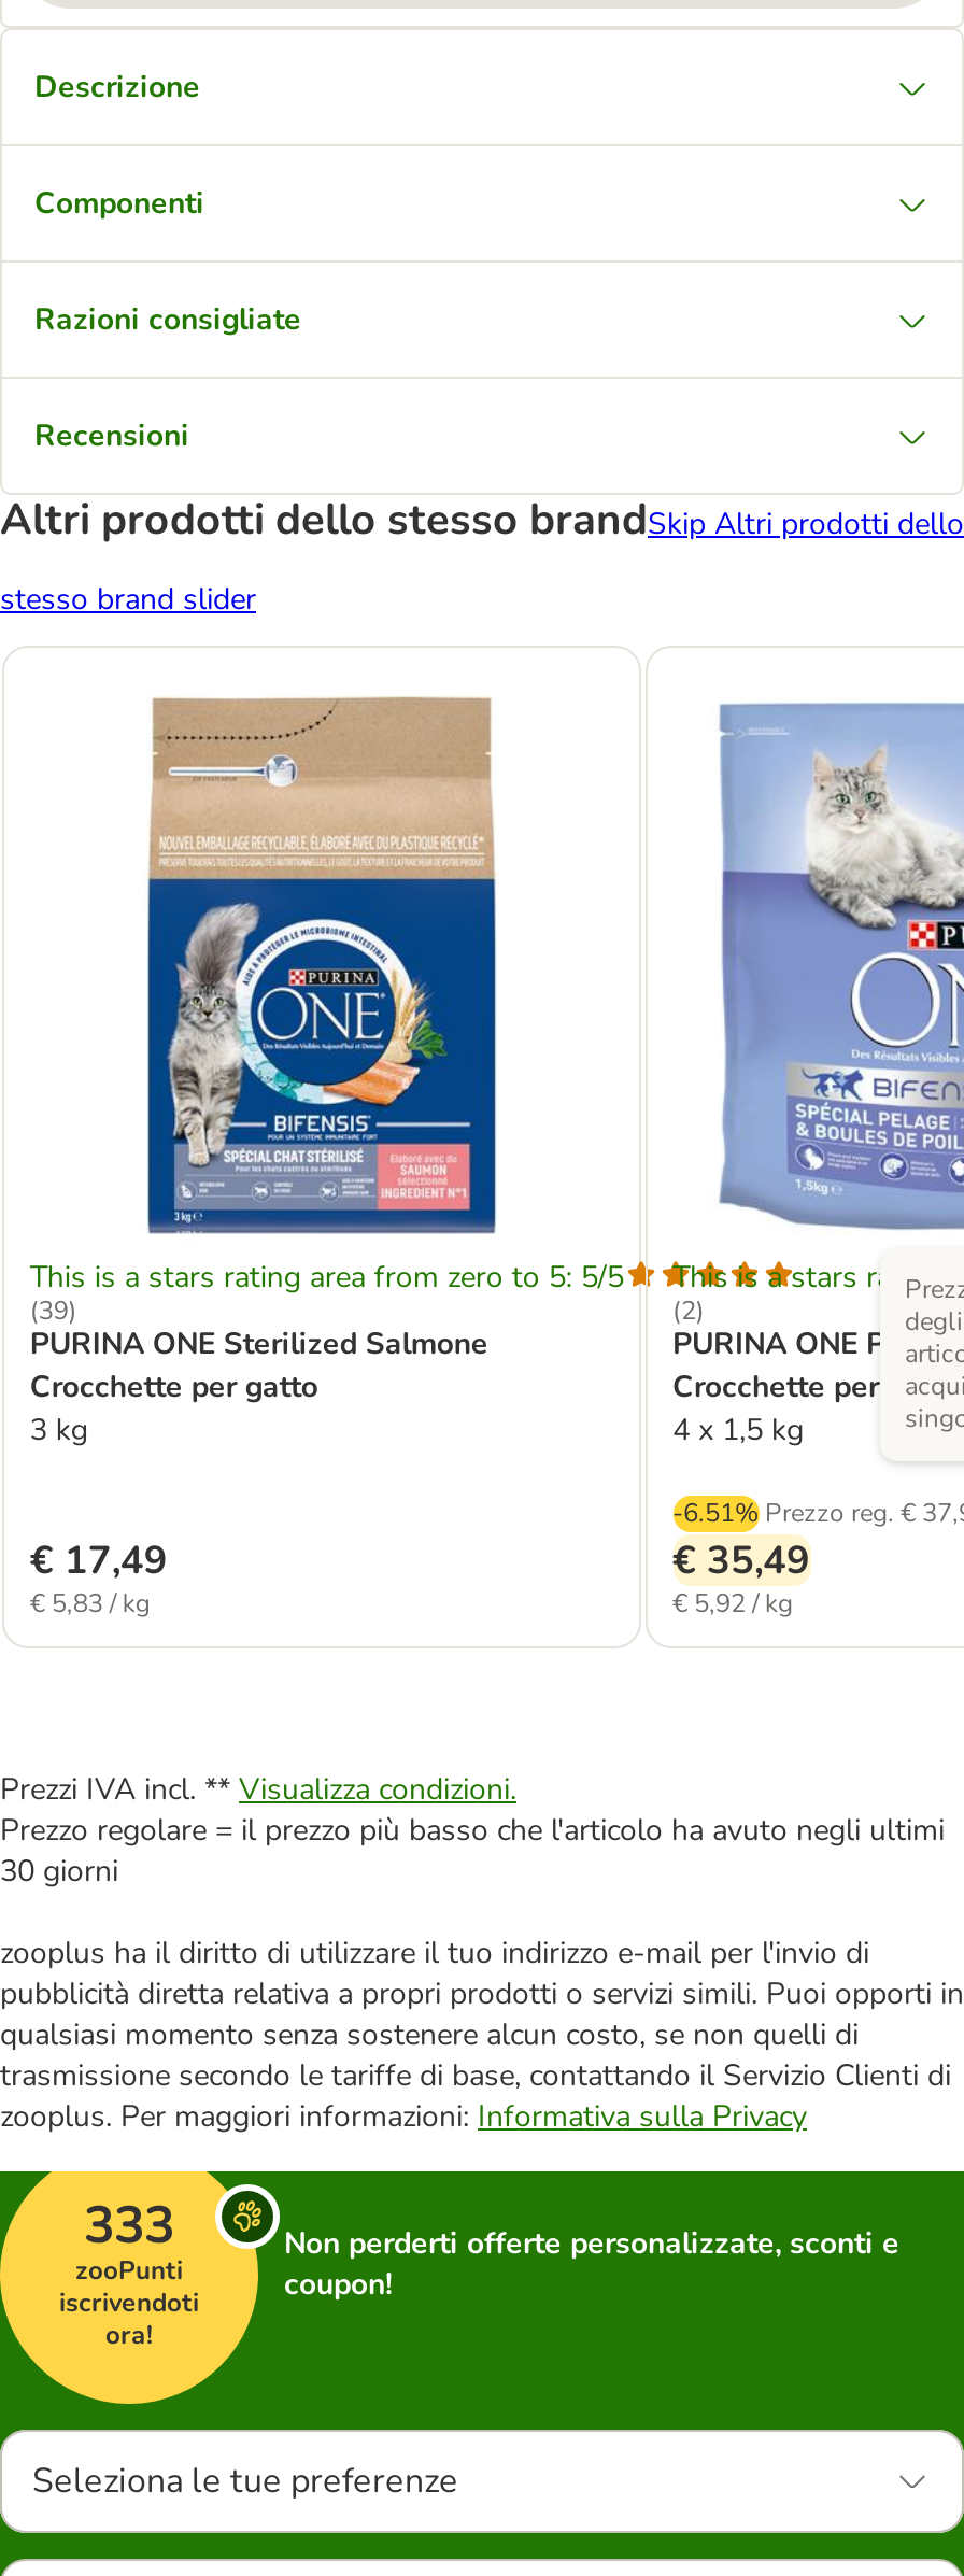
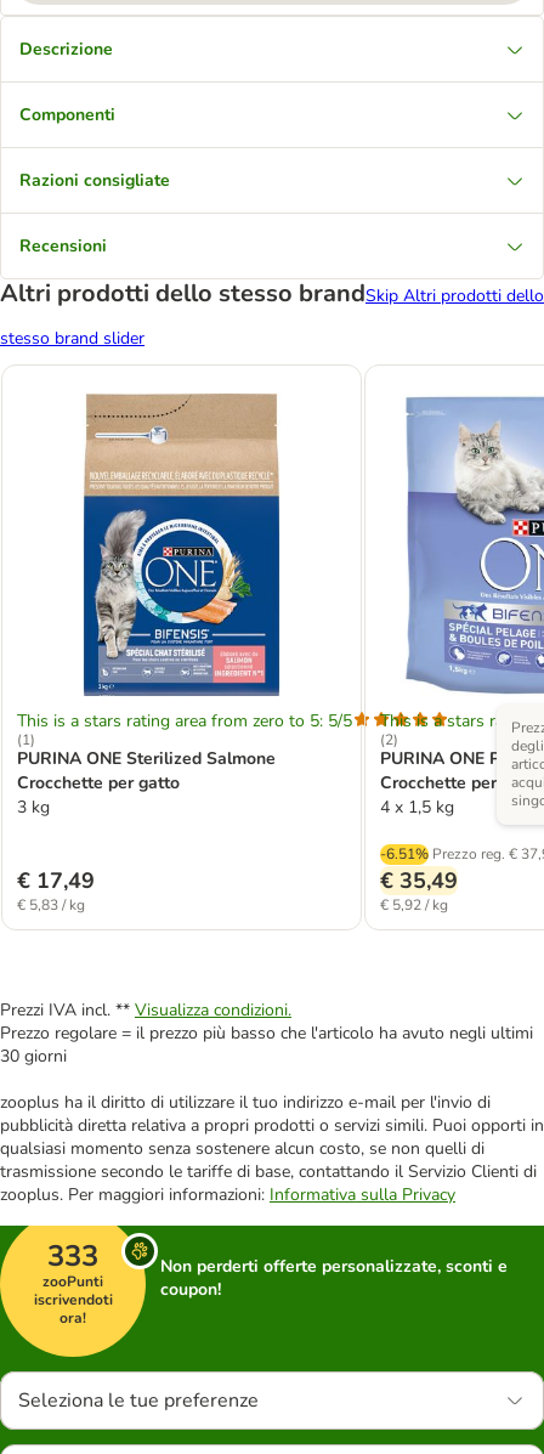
- (39)
+ (1)
